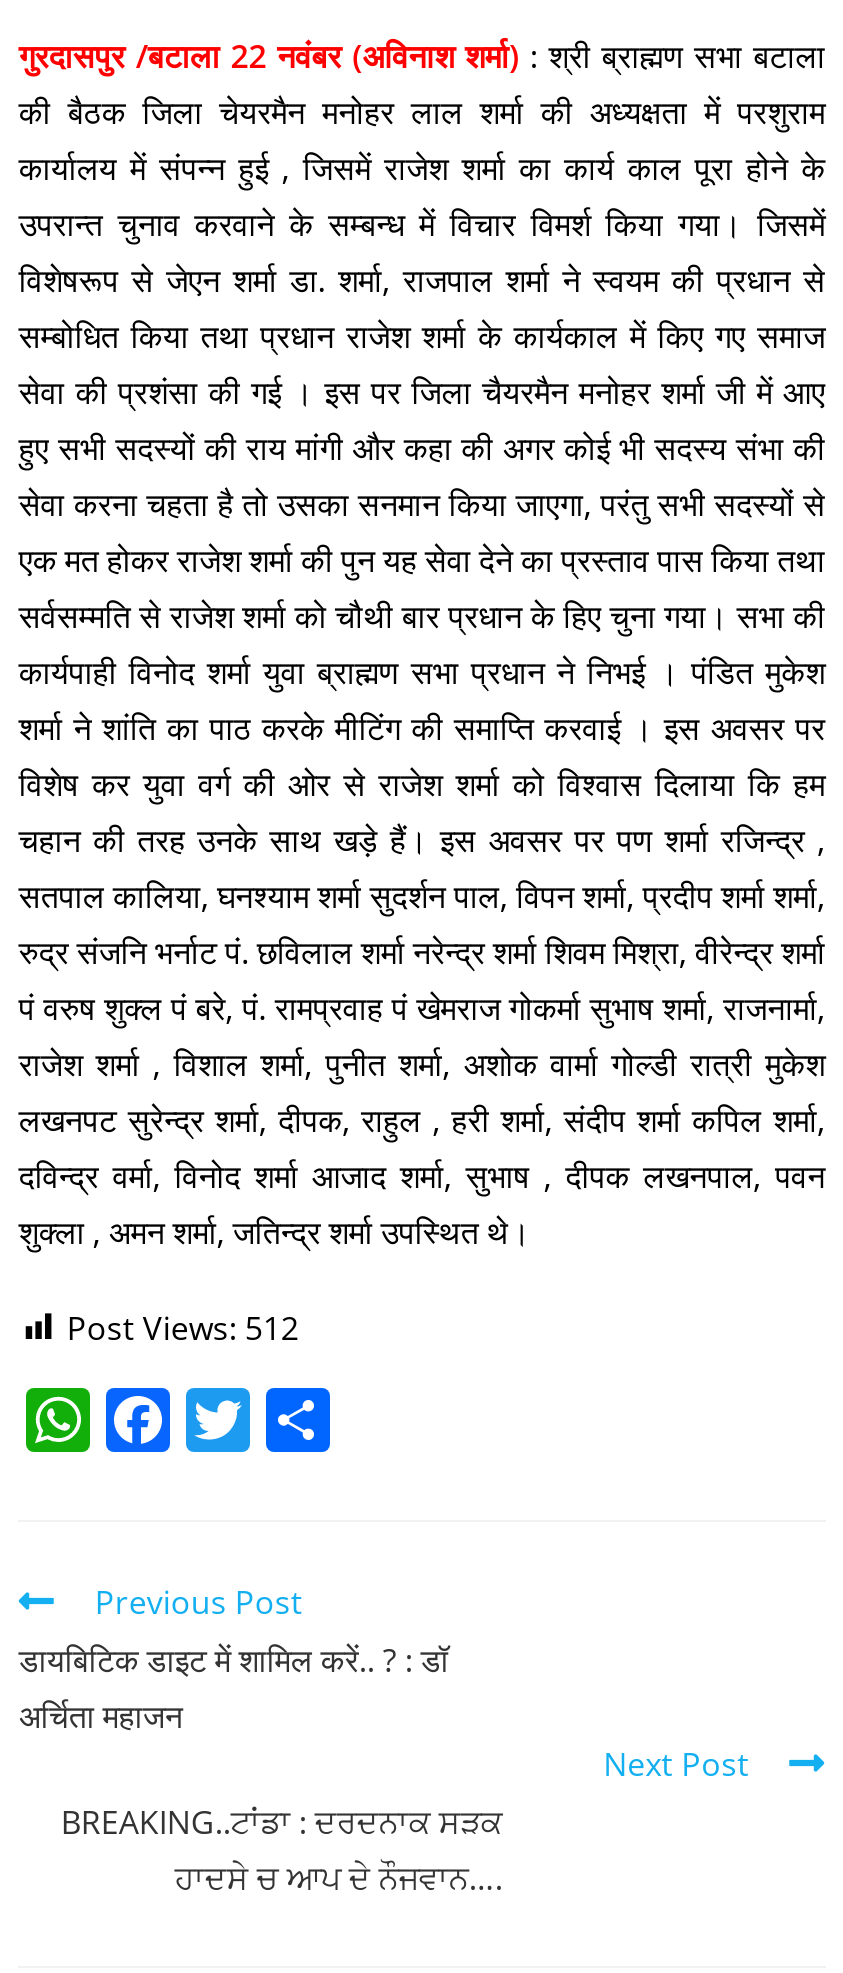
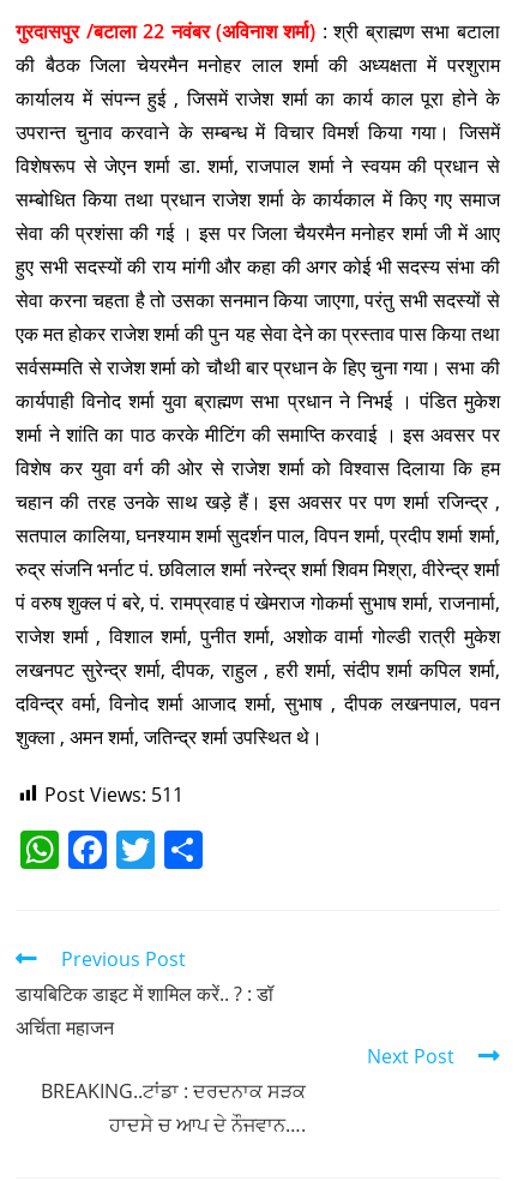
- Post Views: 512
+ Post Views: 511
